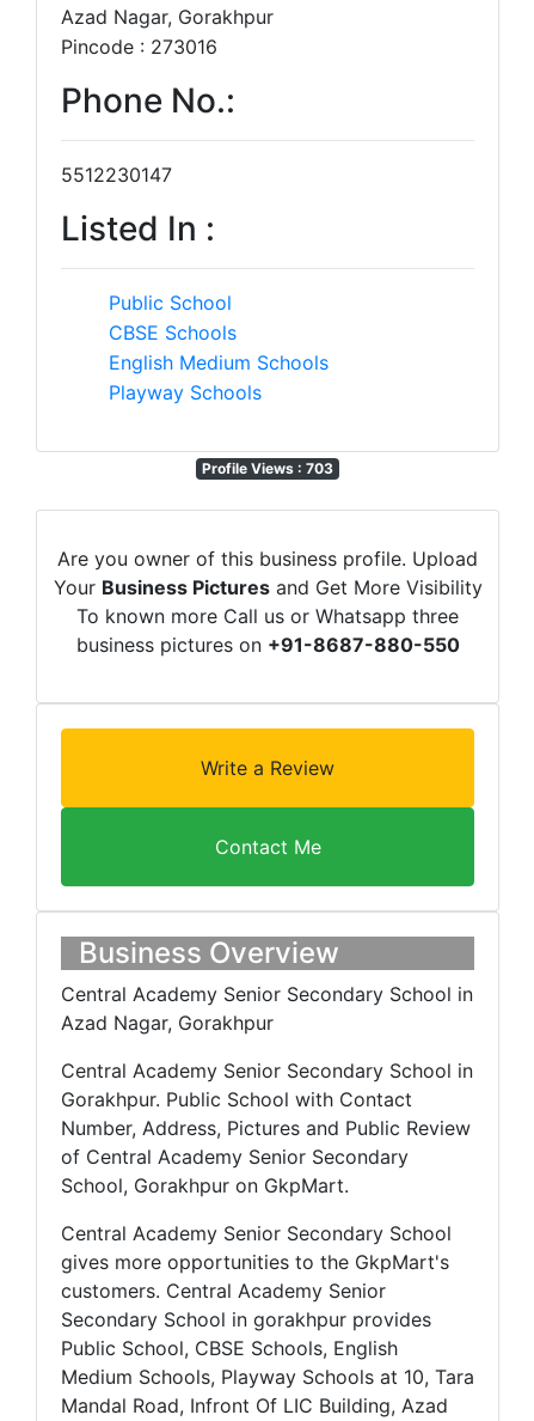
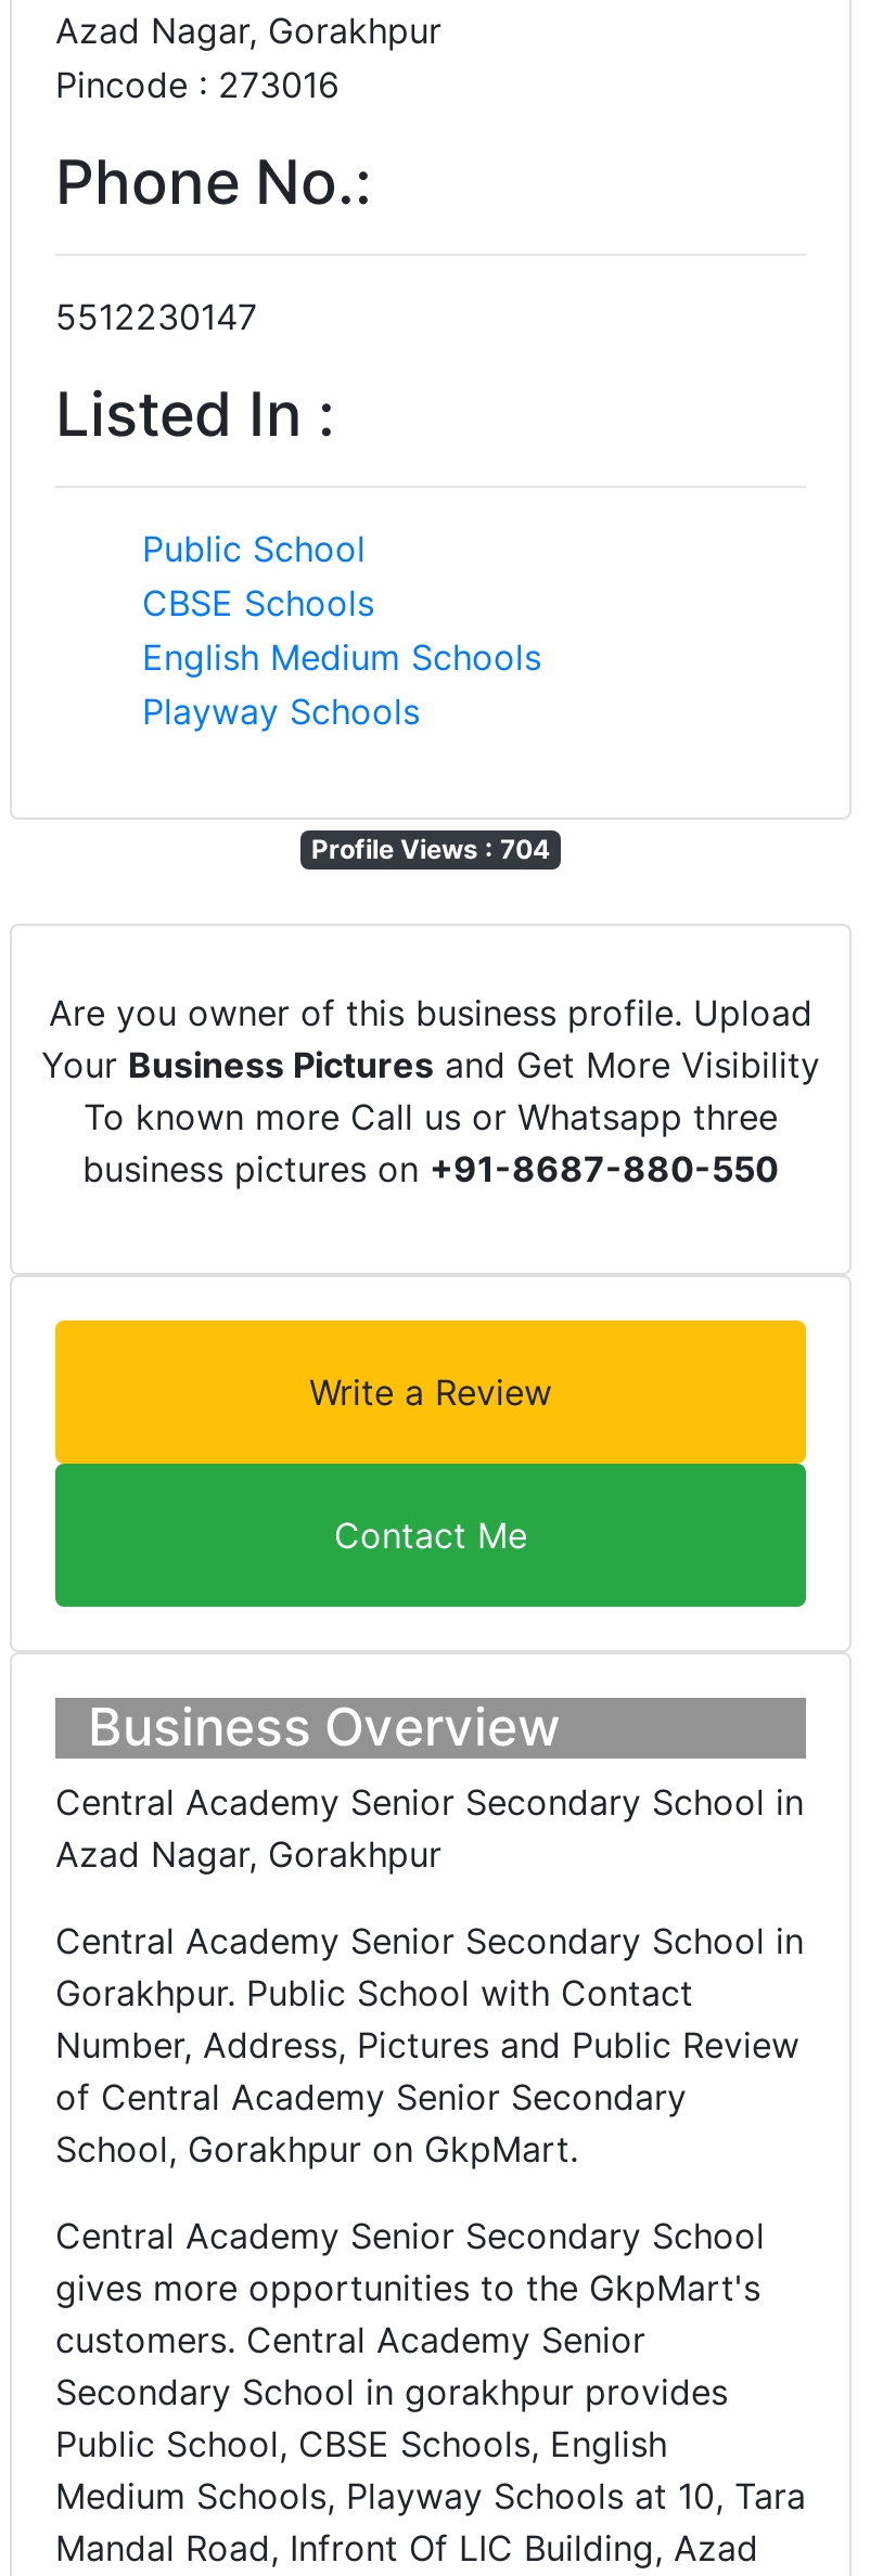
- Profile Views : 703
+ Profile Views : 704
